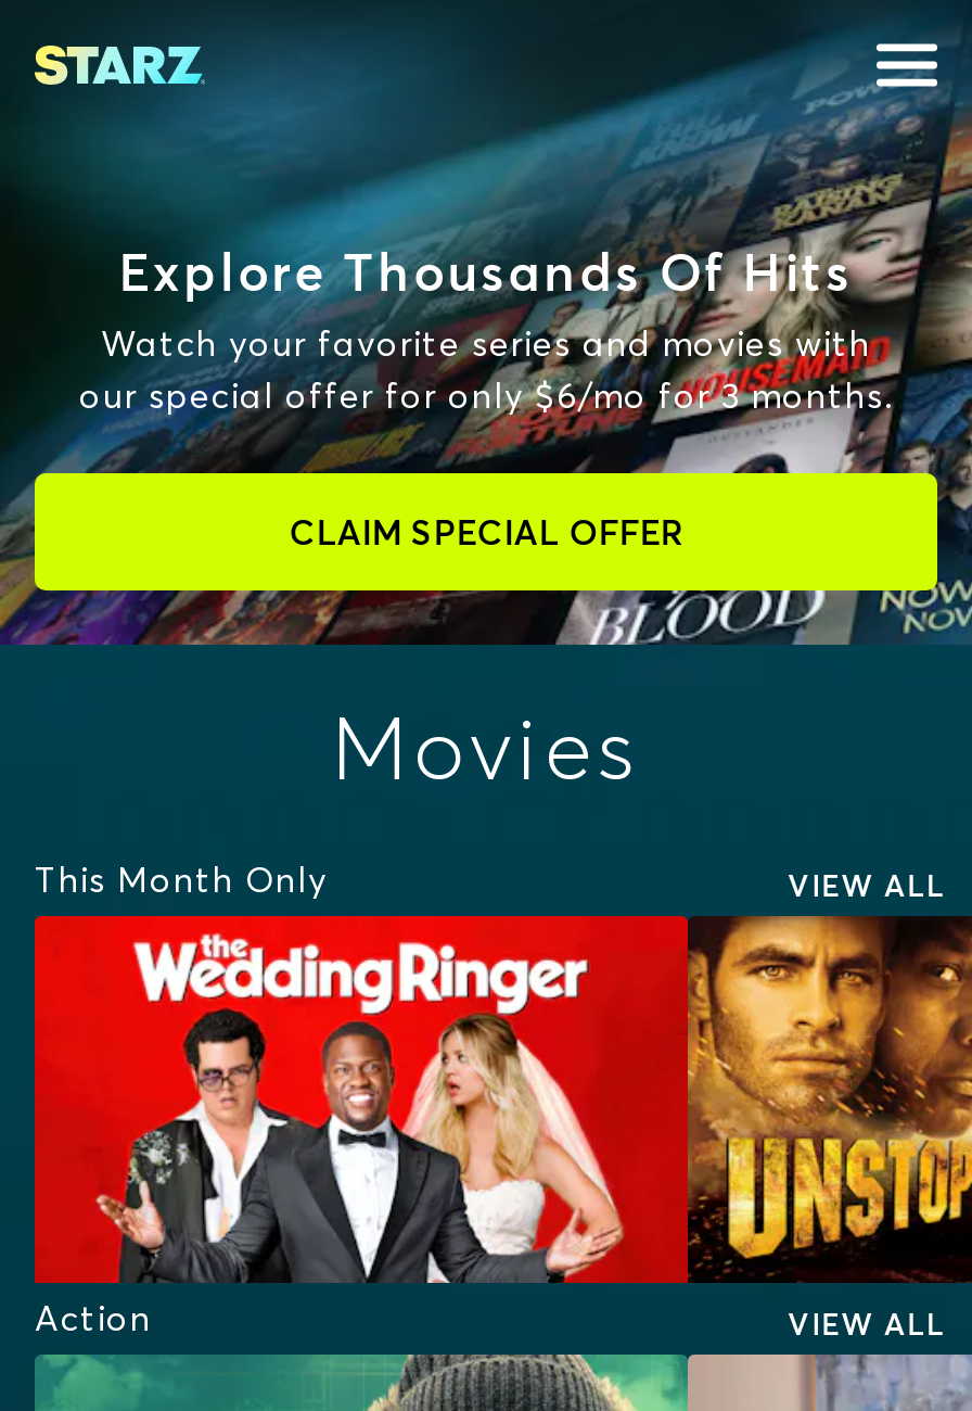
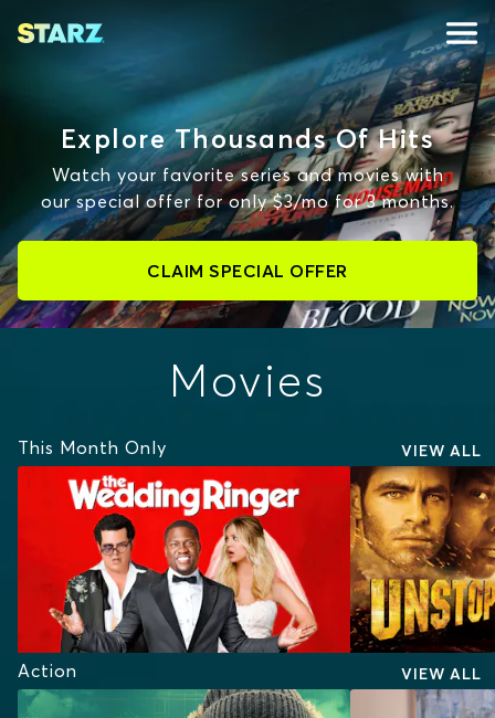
- our special offer for only $6/mo for 3 months.
+ our special offer for only $3/mo for 3 months.
